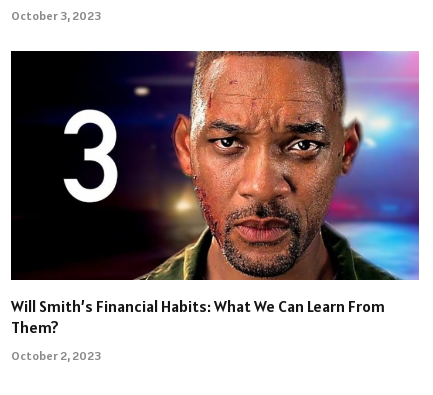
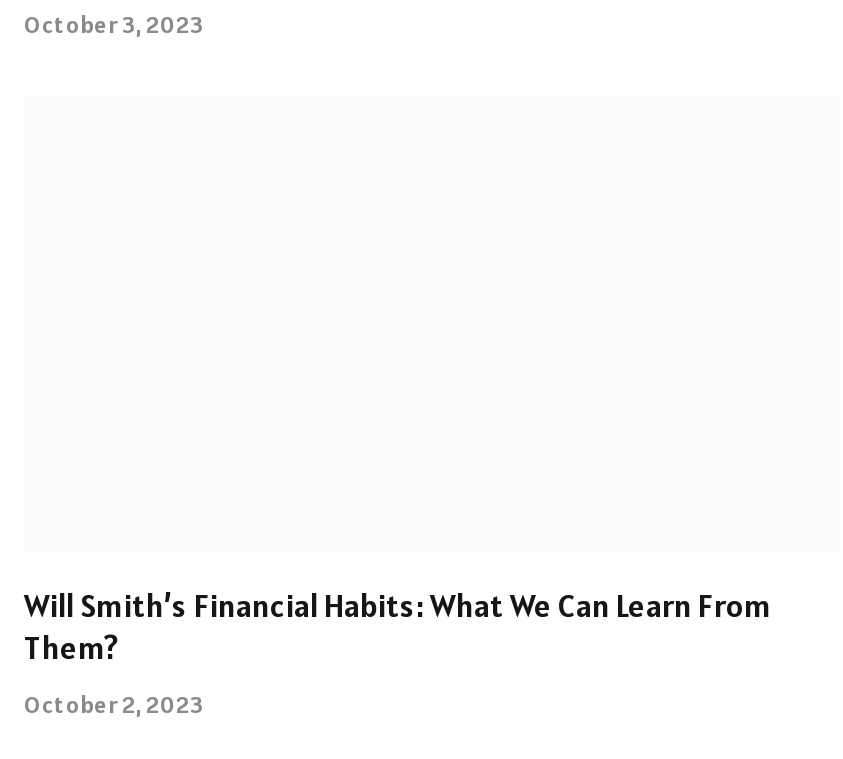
- [image]
